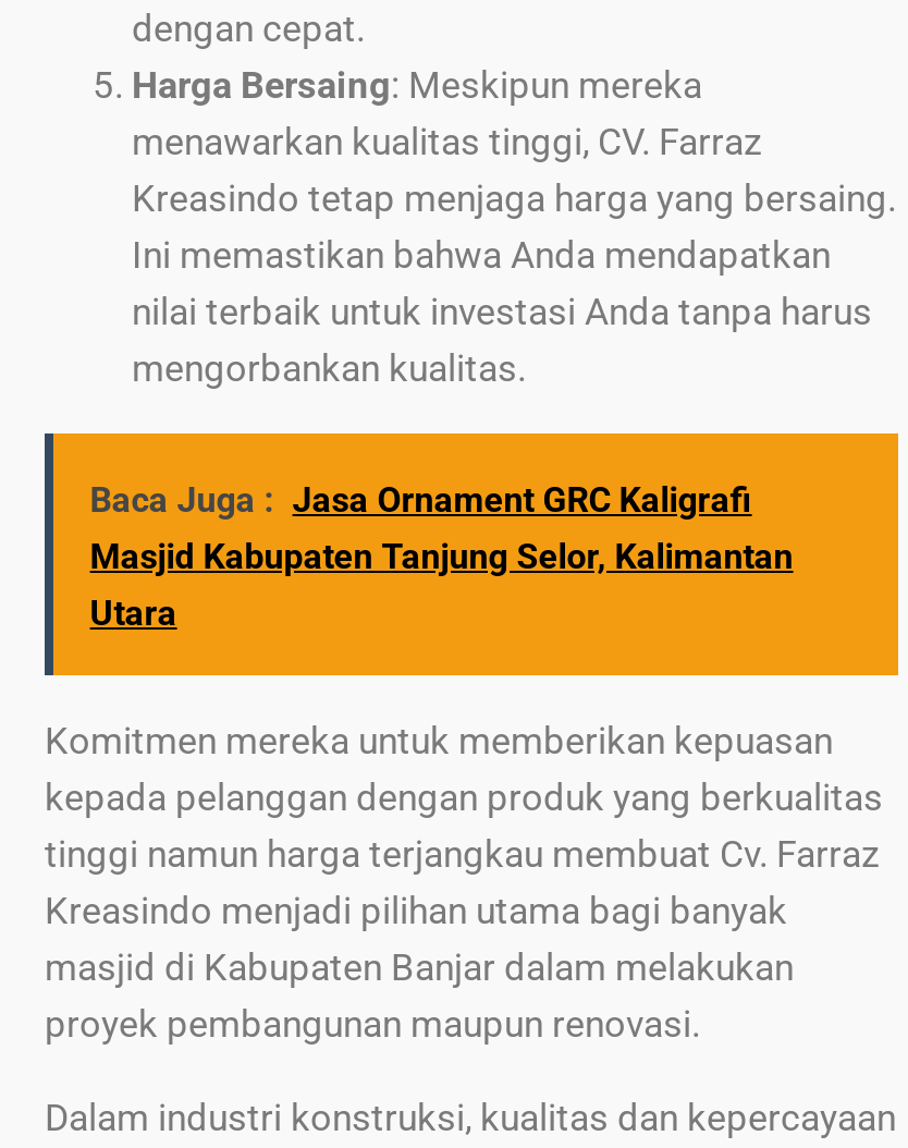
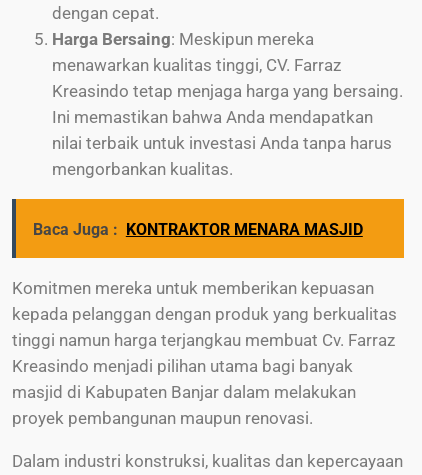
- Baca Juga : Jasa Ornament GRC Kaligrafi
- Masjid Kabupaten Tanjung Selor, Kalimantan
- Utara
+ Baca Juga : KONTRAKTOR MENARA MASJID
